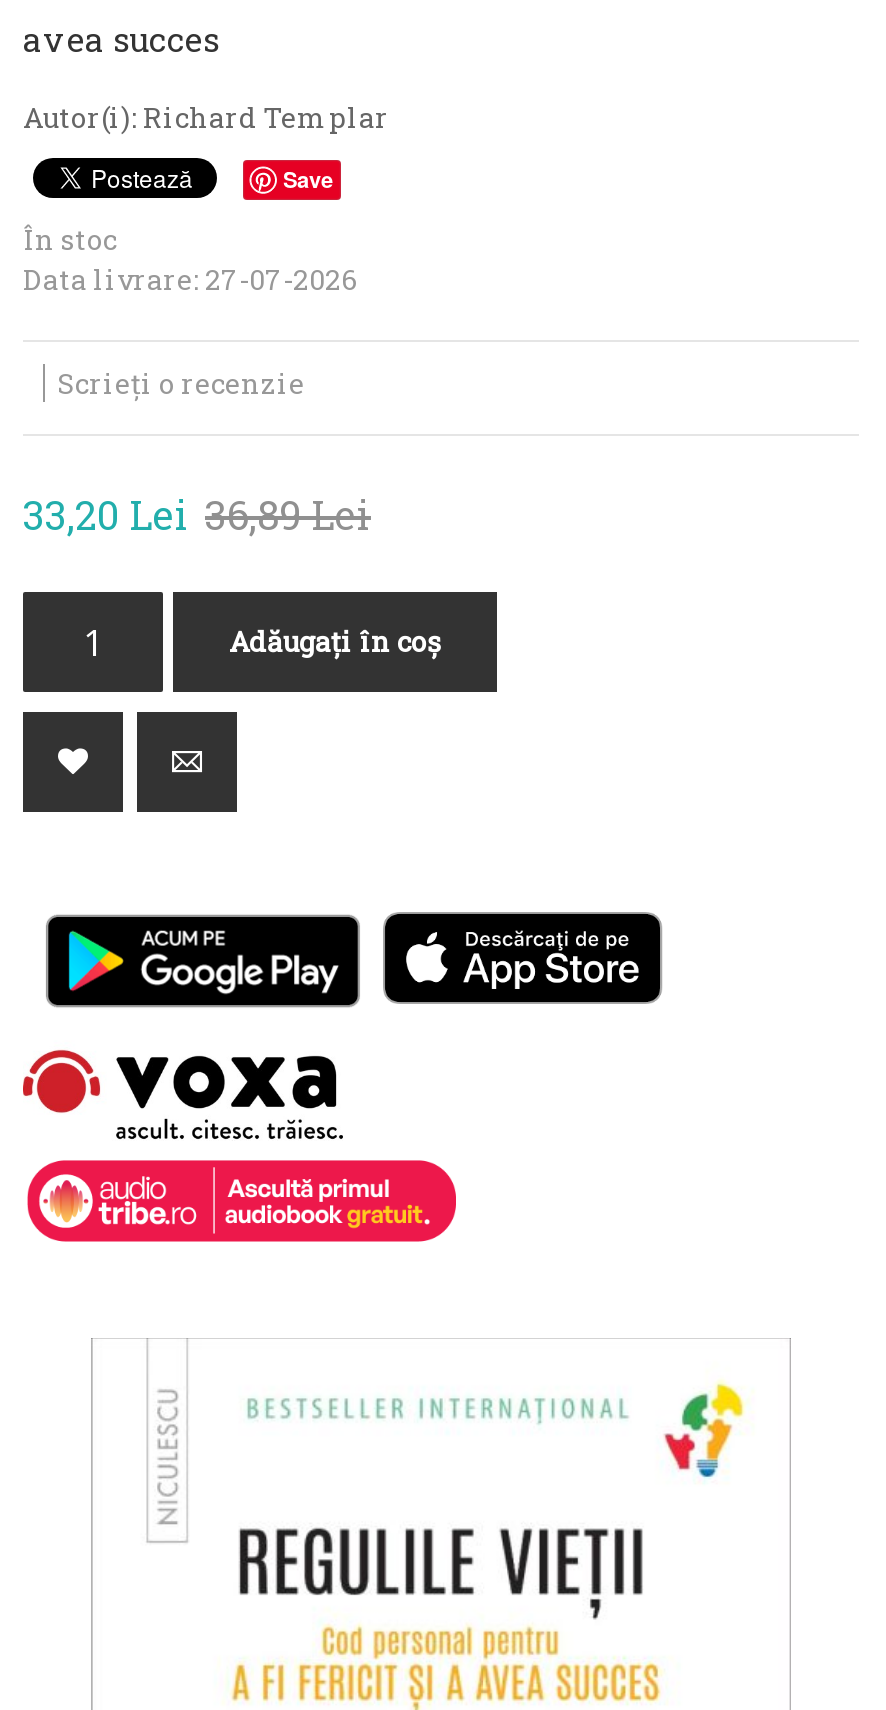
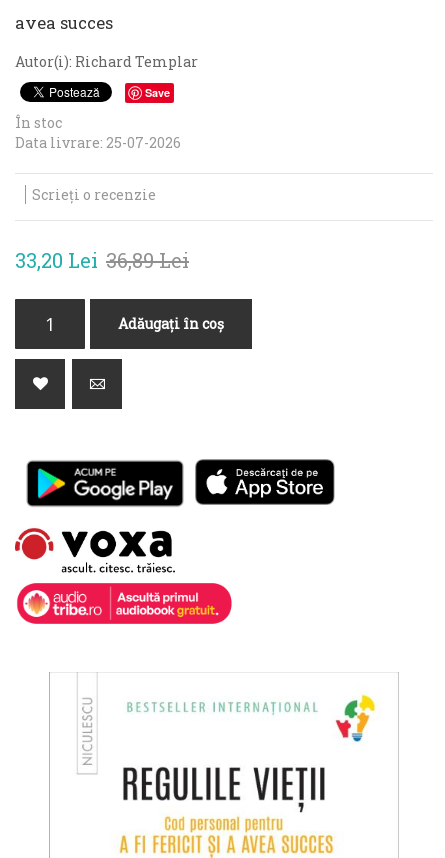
- Data livrare: 27-07-2026
+ Data livrare: 25-07-2026
